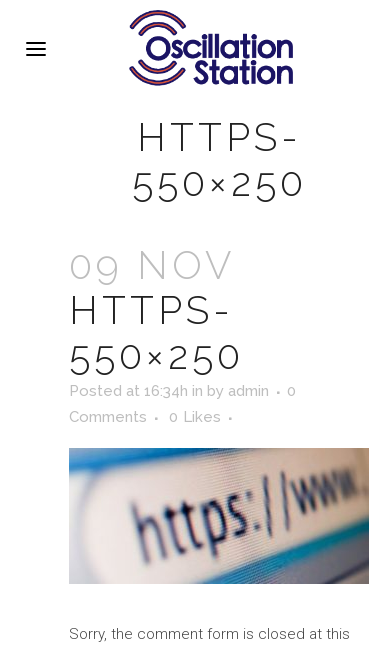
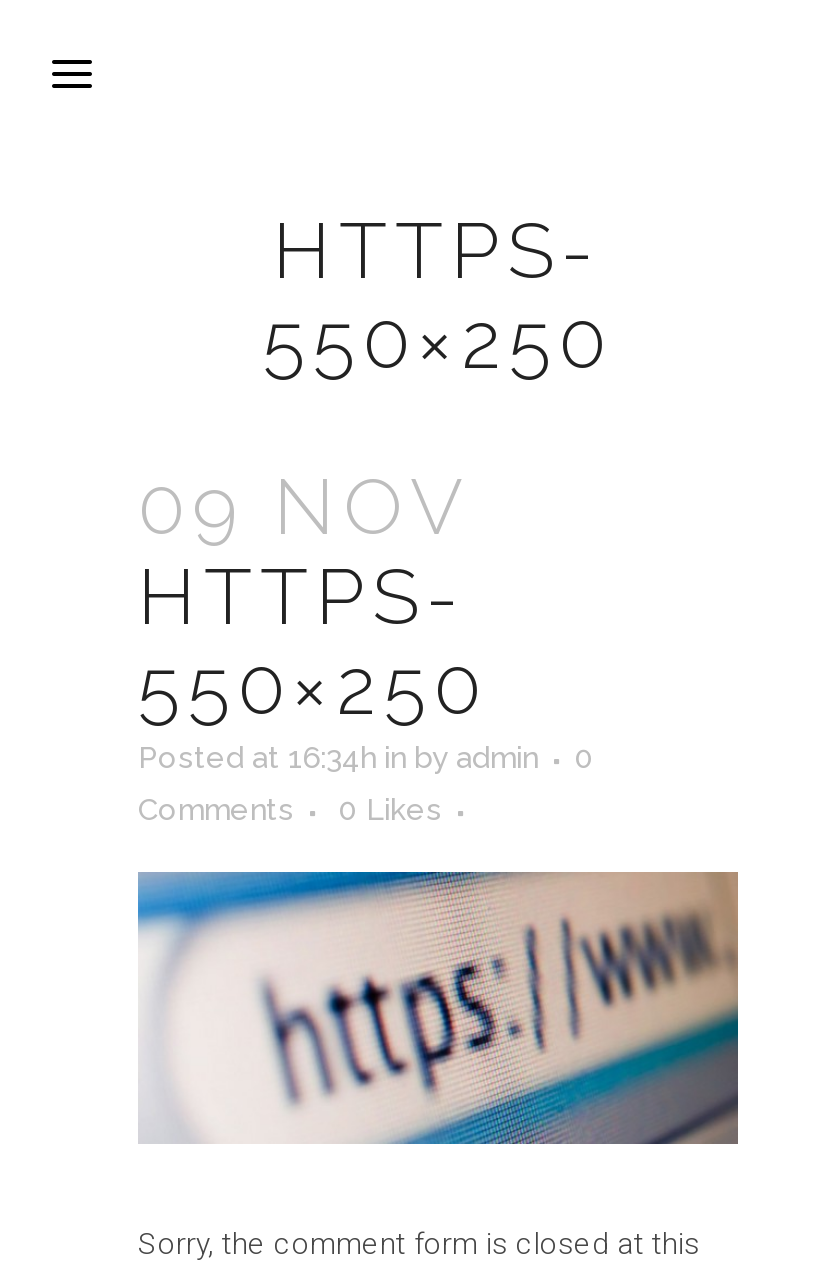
- [image]
